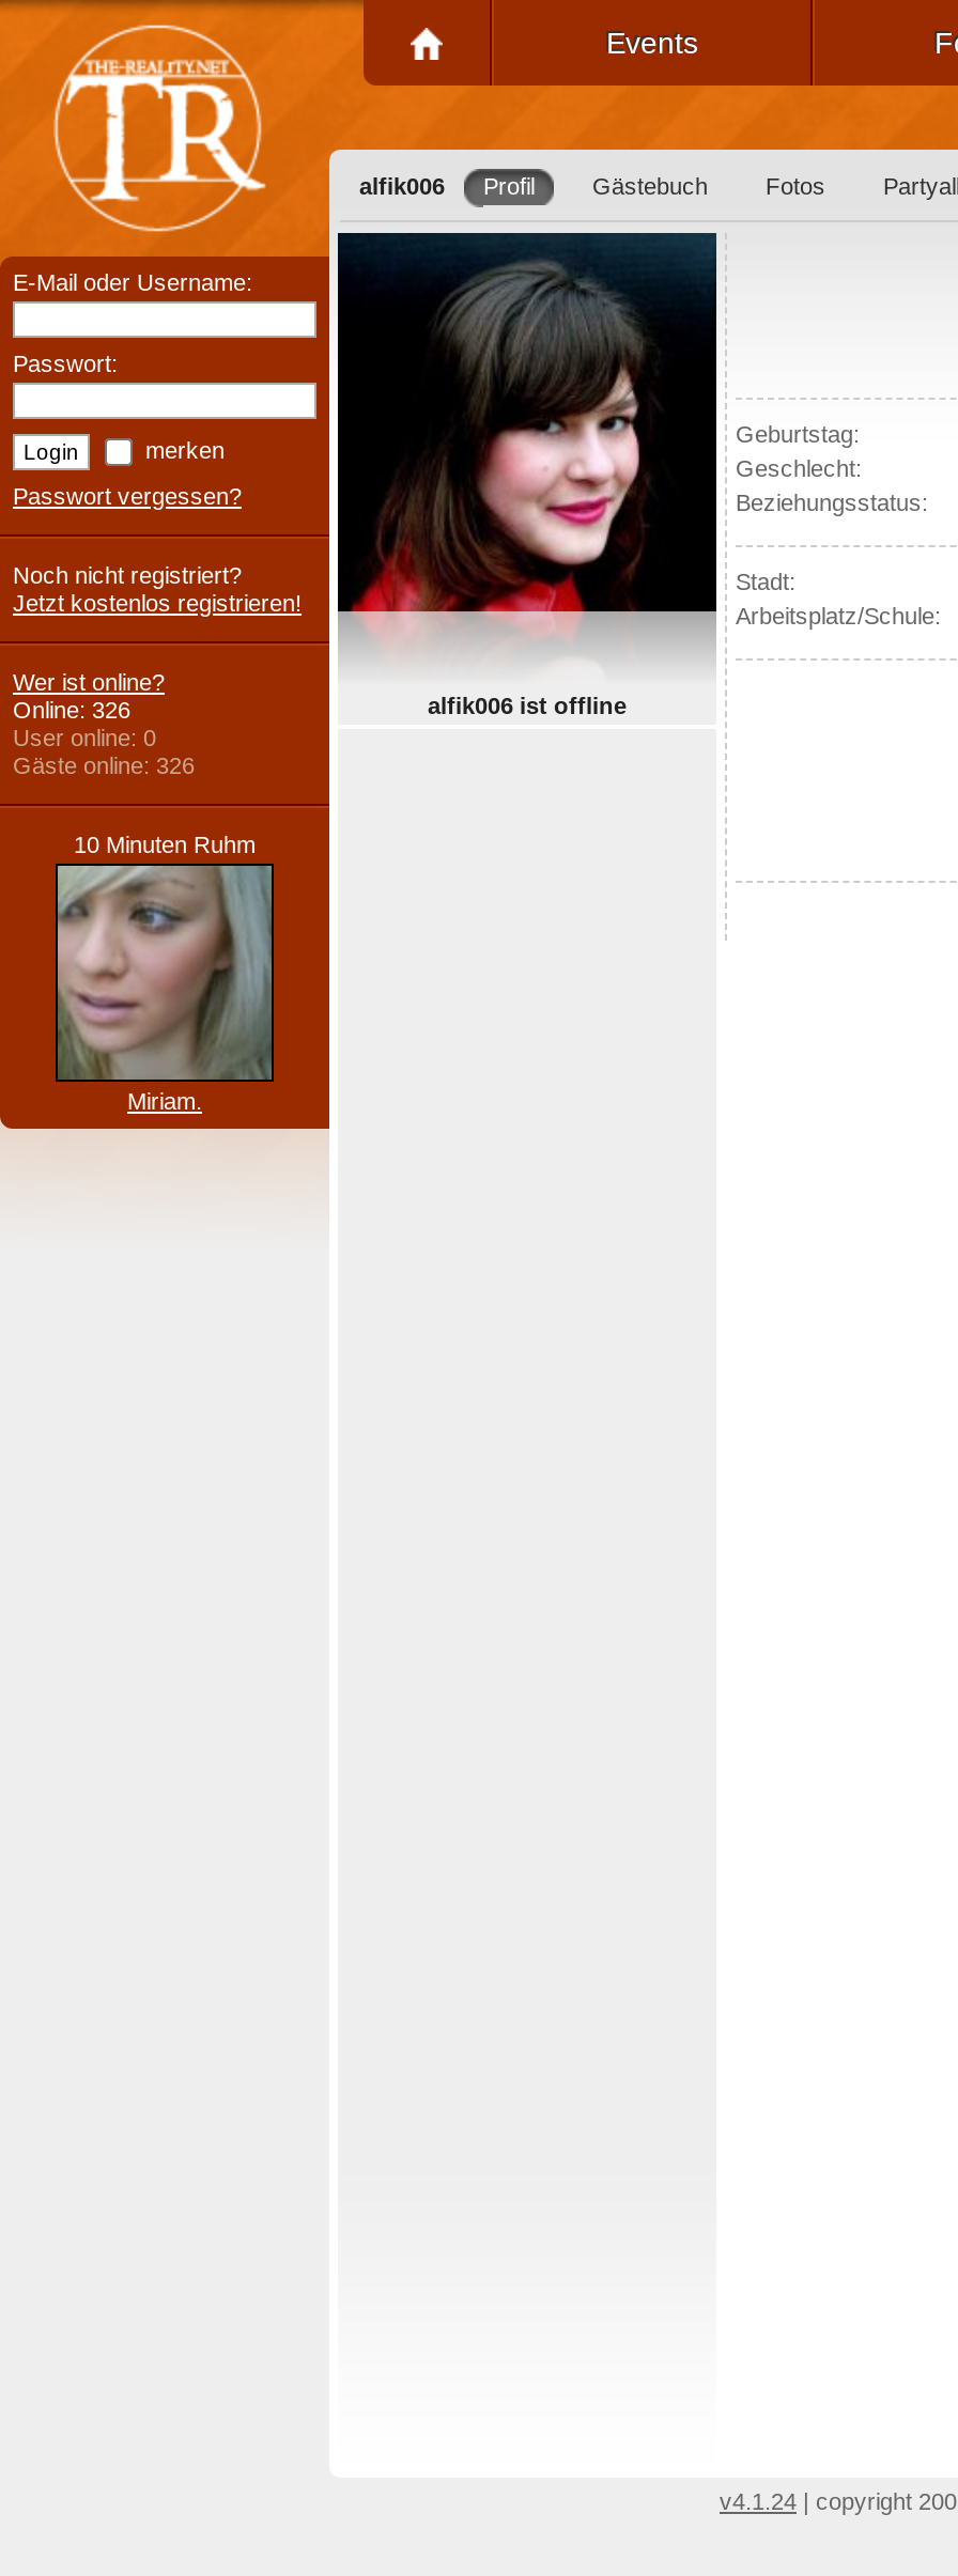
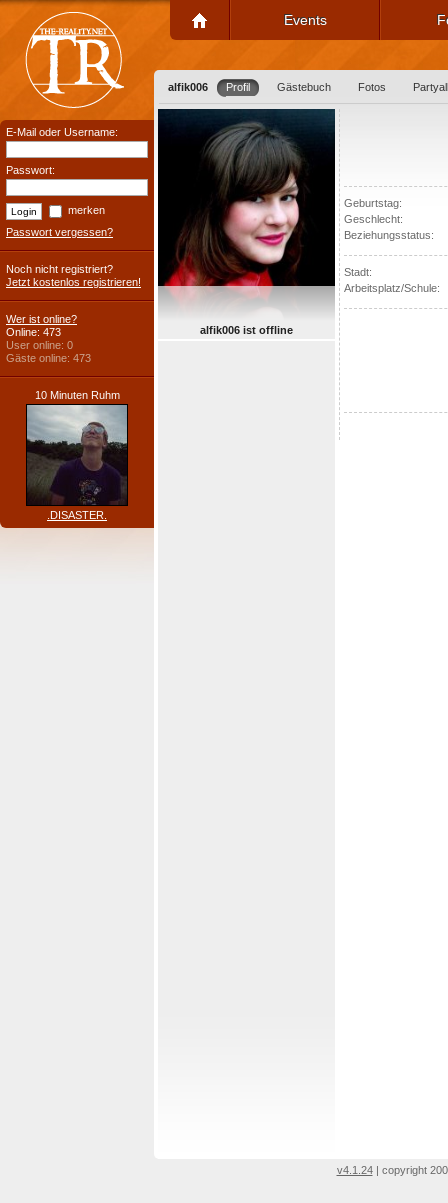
- Online: 326
+ Online: 473

- Gäste online: 326
+ Gäste online: 473

- [image]
- Miriam.
+ [image]
+ .DISASTER.
